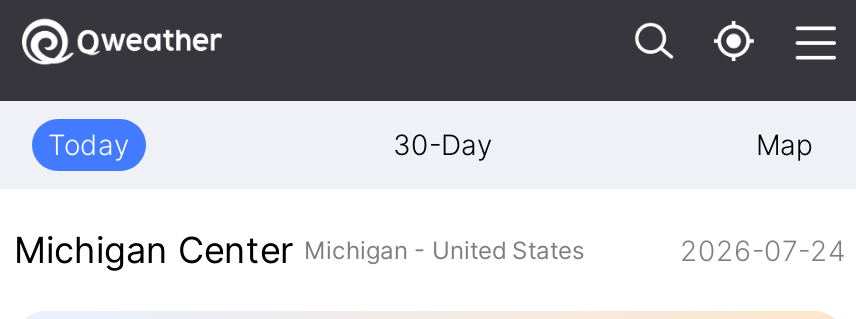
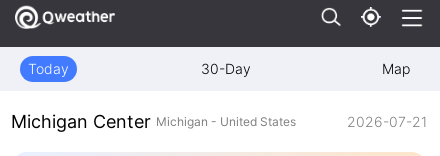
- 2026-07-24
+ 2026-07-21
